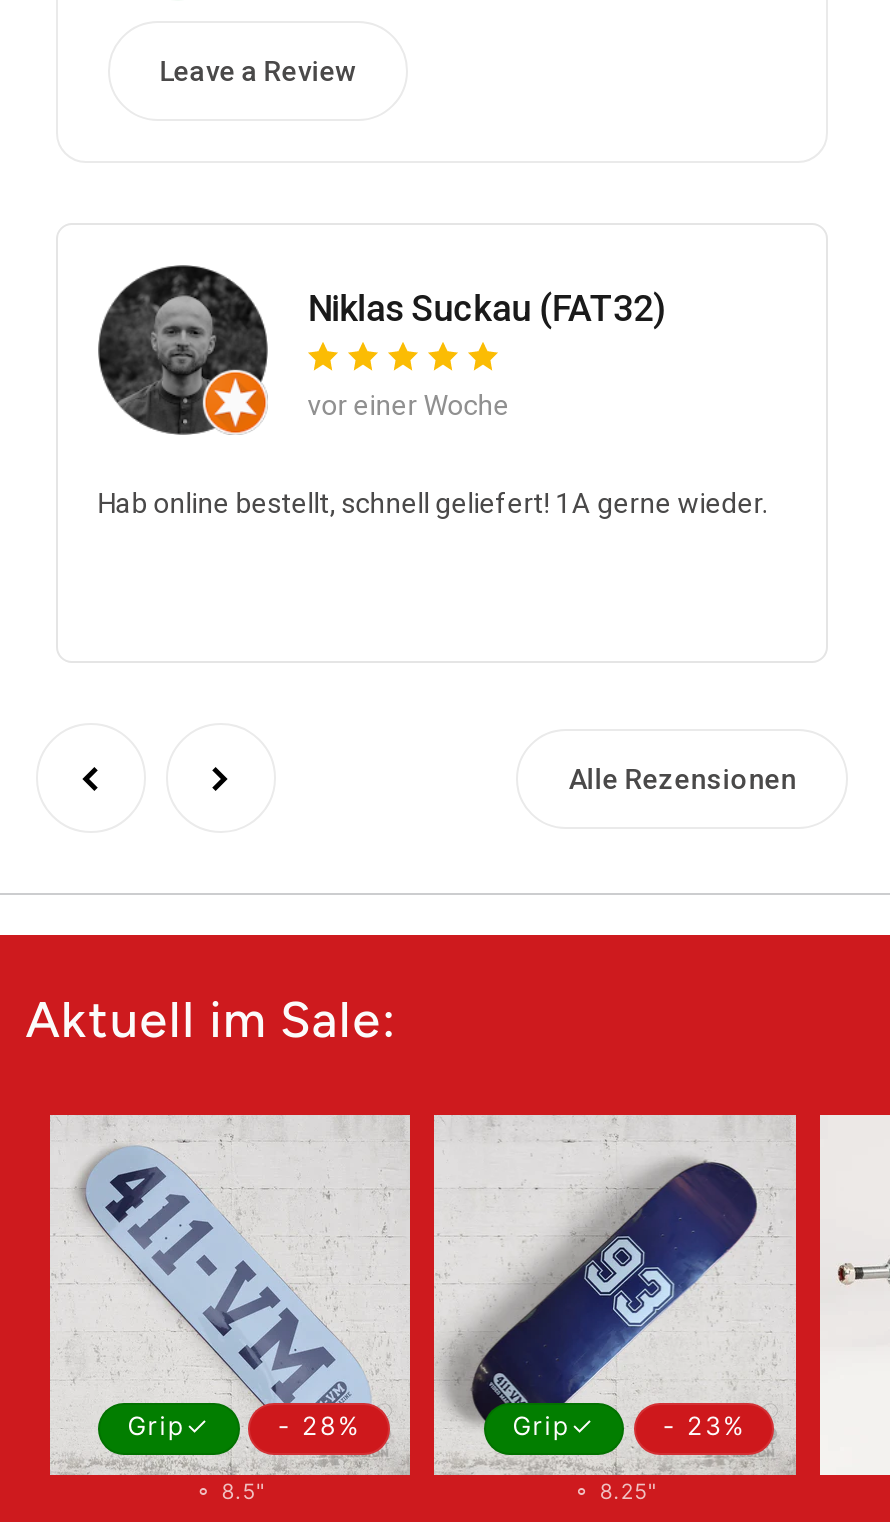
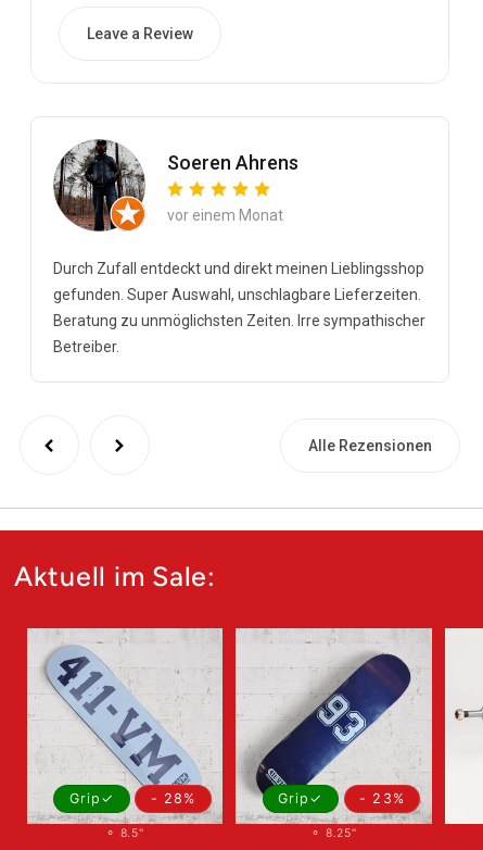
- [image]
- Niklas Suckau (FAT32)
- vor einer Woche
- Hab online bestellt, schnell geliefert! 1A gerne wieder.
+ [image]
+ Soeren Ahrens
+ vor einem Monat
+ Durch Zufall entdeckt und direkt meinen Lieblingsshop
+ gefunden. Super Auswahl, unschlagbare Lieferzeiten.
+ Beratung zu unmöglichsten Zeiten. Irre sympathischer
+ Betreiber.
